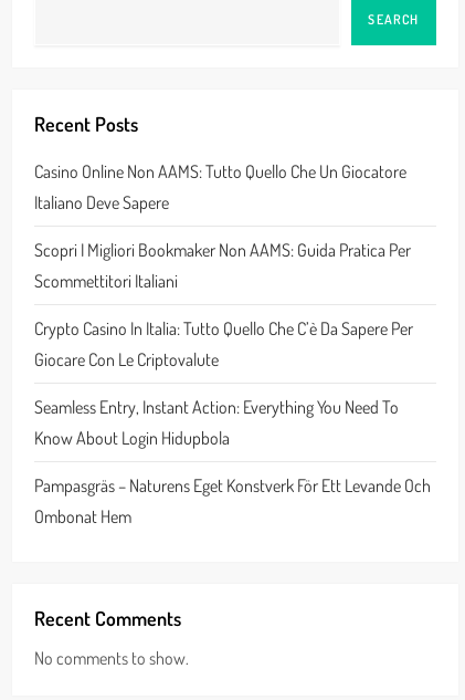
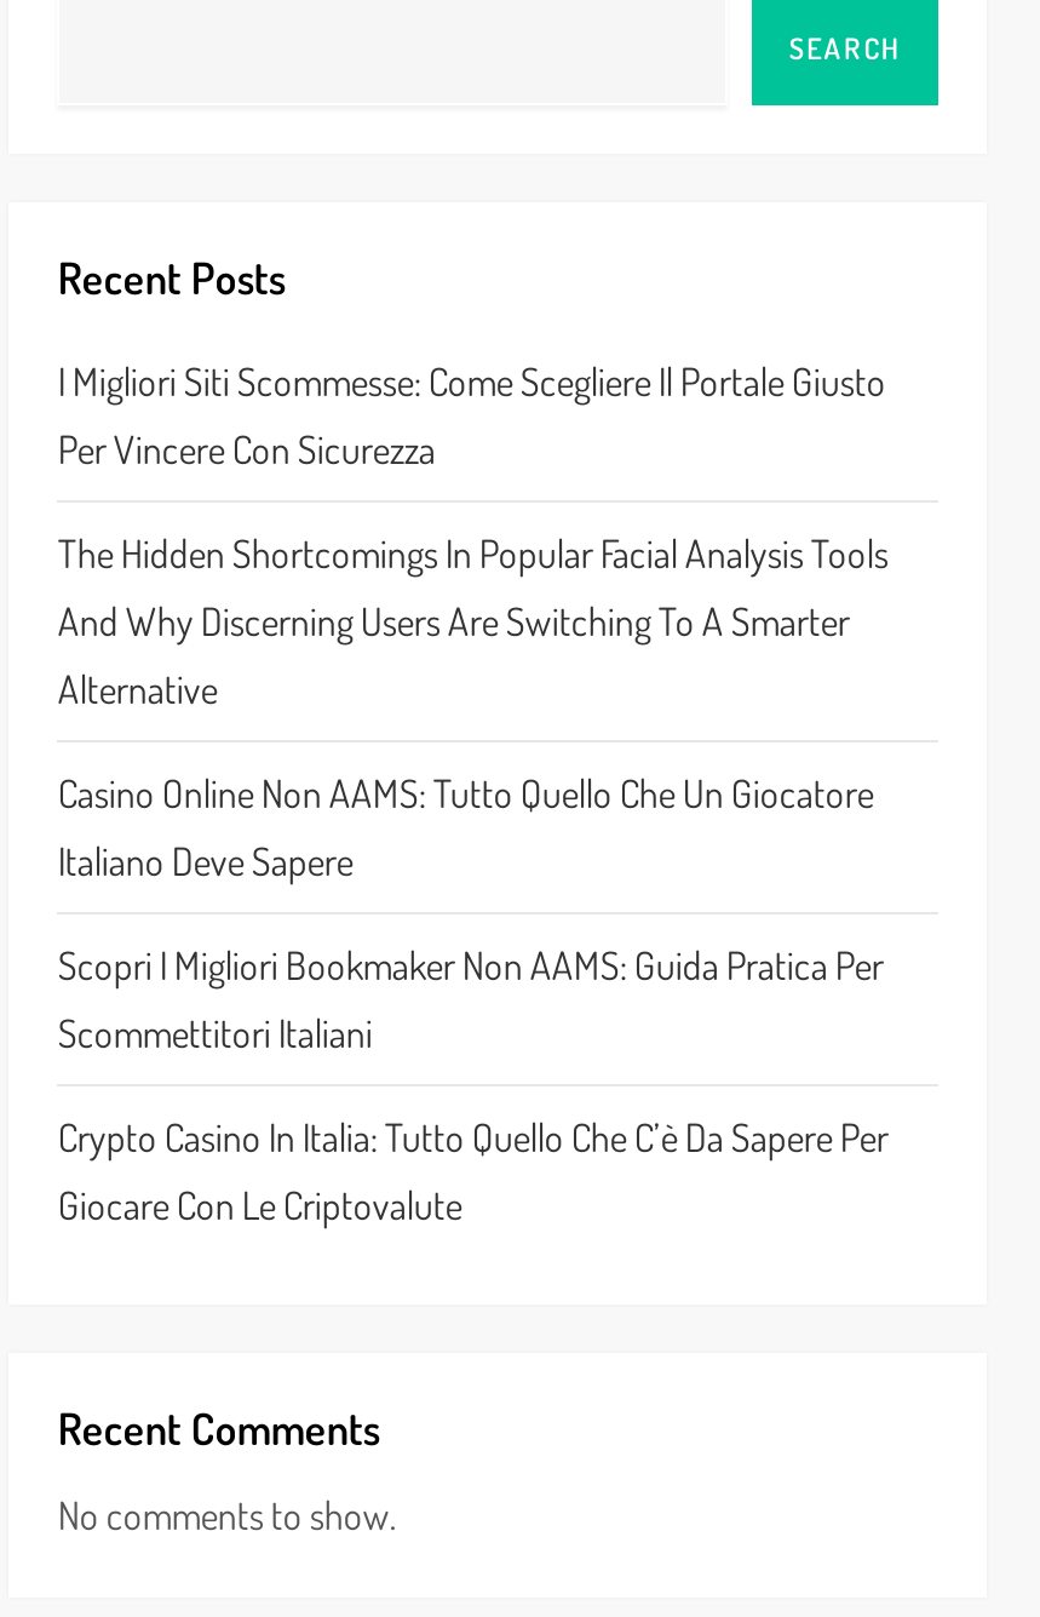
+ I Migliori Siti Scommesse: Come Scegliere Il Portale Giusto
+ Per Vincere Con Sicurezza
+ The Hidden Shortcomings In Popular Facial Analysis Tools
+ And Why Discerning Users Are Switching To A Smarter
+ Alternative

moved down: Casino Online Non AAMS: Tutto Quello Che Un Giocatore | Italiano Deve Sapere | Scopri I Migliori Bookmaker Non AAMS: Guida Pratica Per | Scommettitori Italiani | Crypto Casino In Italia: Tutto Quello Che C’è Da Sapere Per | Giocare Con Le Criptovalute

- Seamless Entry, Instant Action: Everything You Need To
- Know About Login Hidupbola
- Pampasgräs – Naturens Eget Konstverk För Ett Levande Och
- Ombonat Hem
